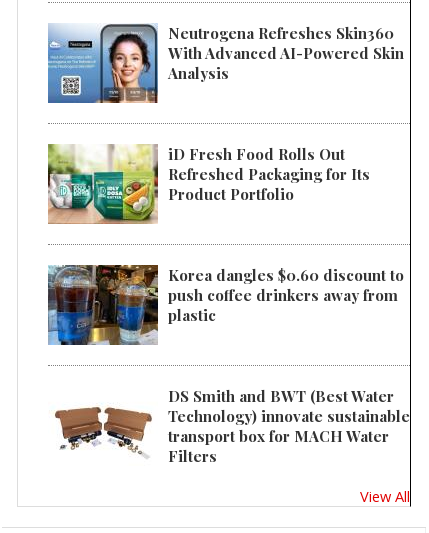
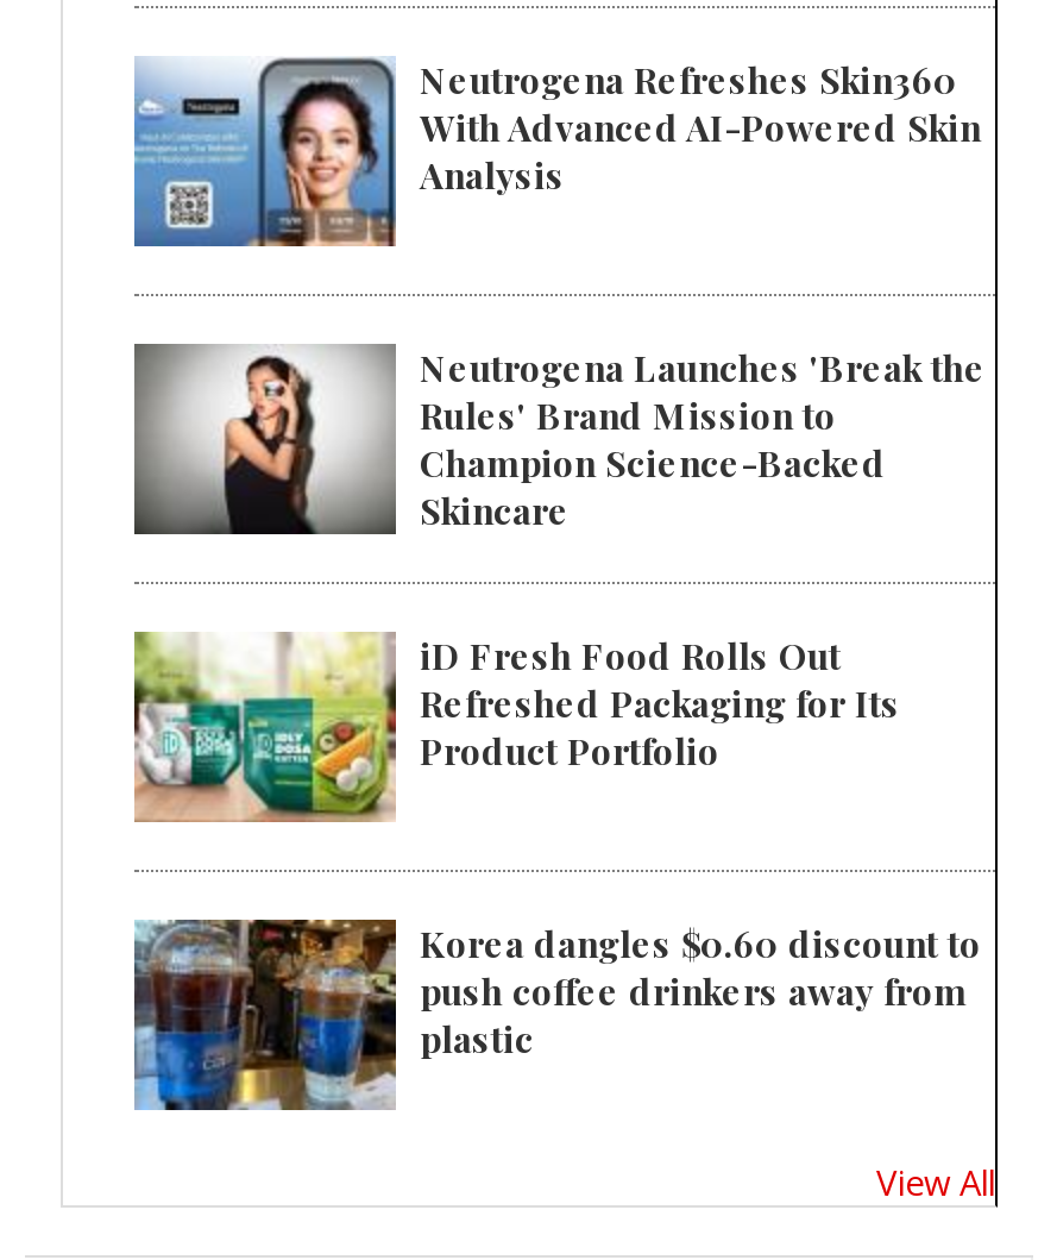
+ [image]
+ Neutrogena Launches 'Break the
+ Rules' Brand Mission to
+ Champion Science-Backed
+ Skincare

moved down: [image] | iD Fresh Food Rolls Out | Refreshed Packaging for Its | Product Portfolio | Korea dangles $0.60 discount to | push coffee drinkers away from | plastic

- [image]
- DS Smith and BWT (Best Water
- Technology) innovate sustainable
- transport box for MACH Water
- Filters
